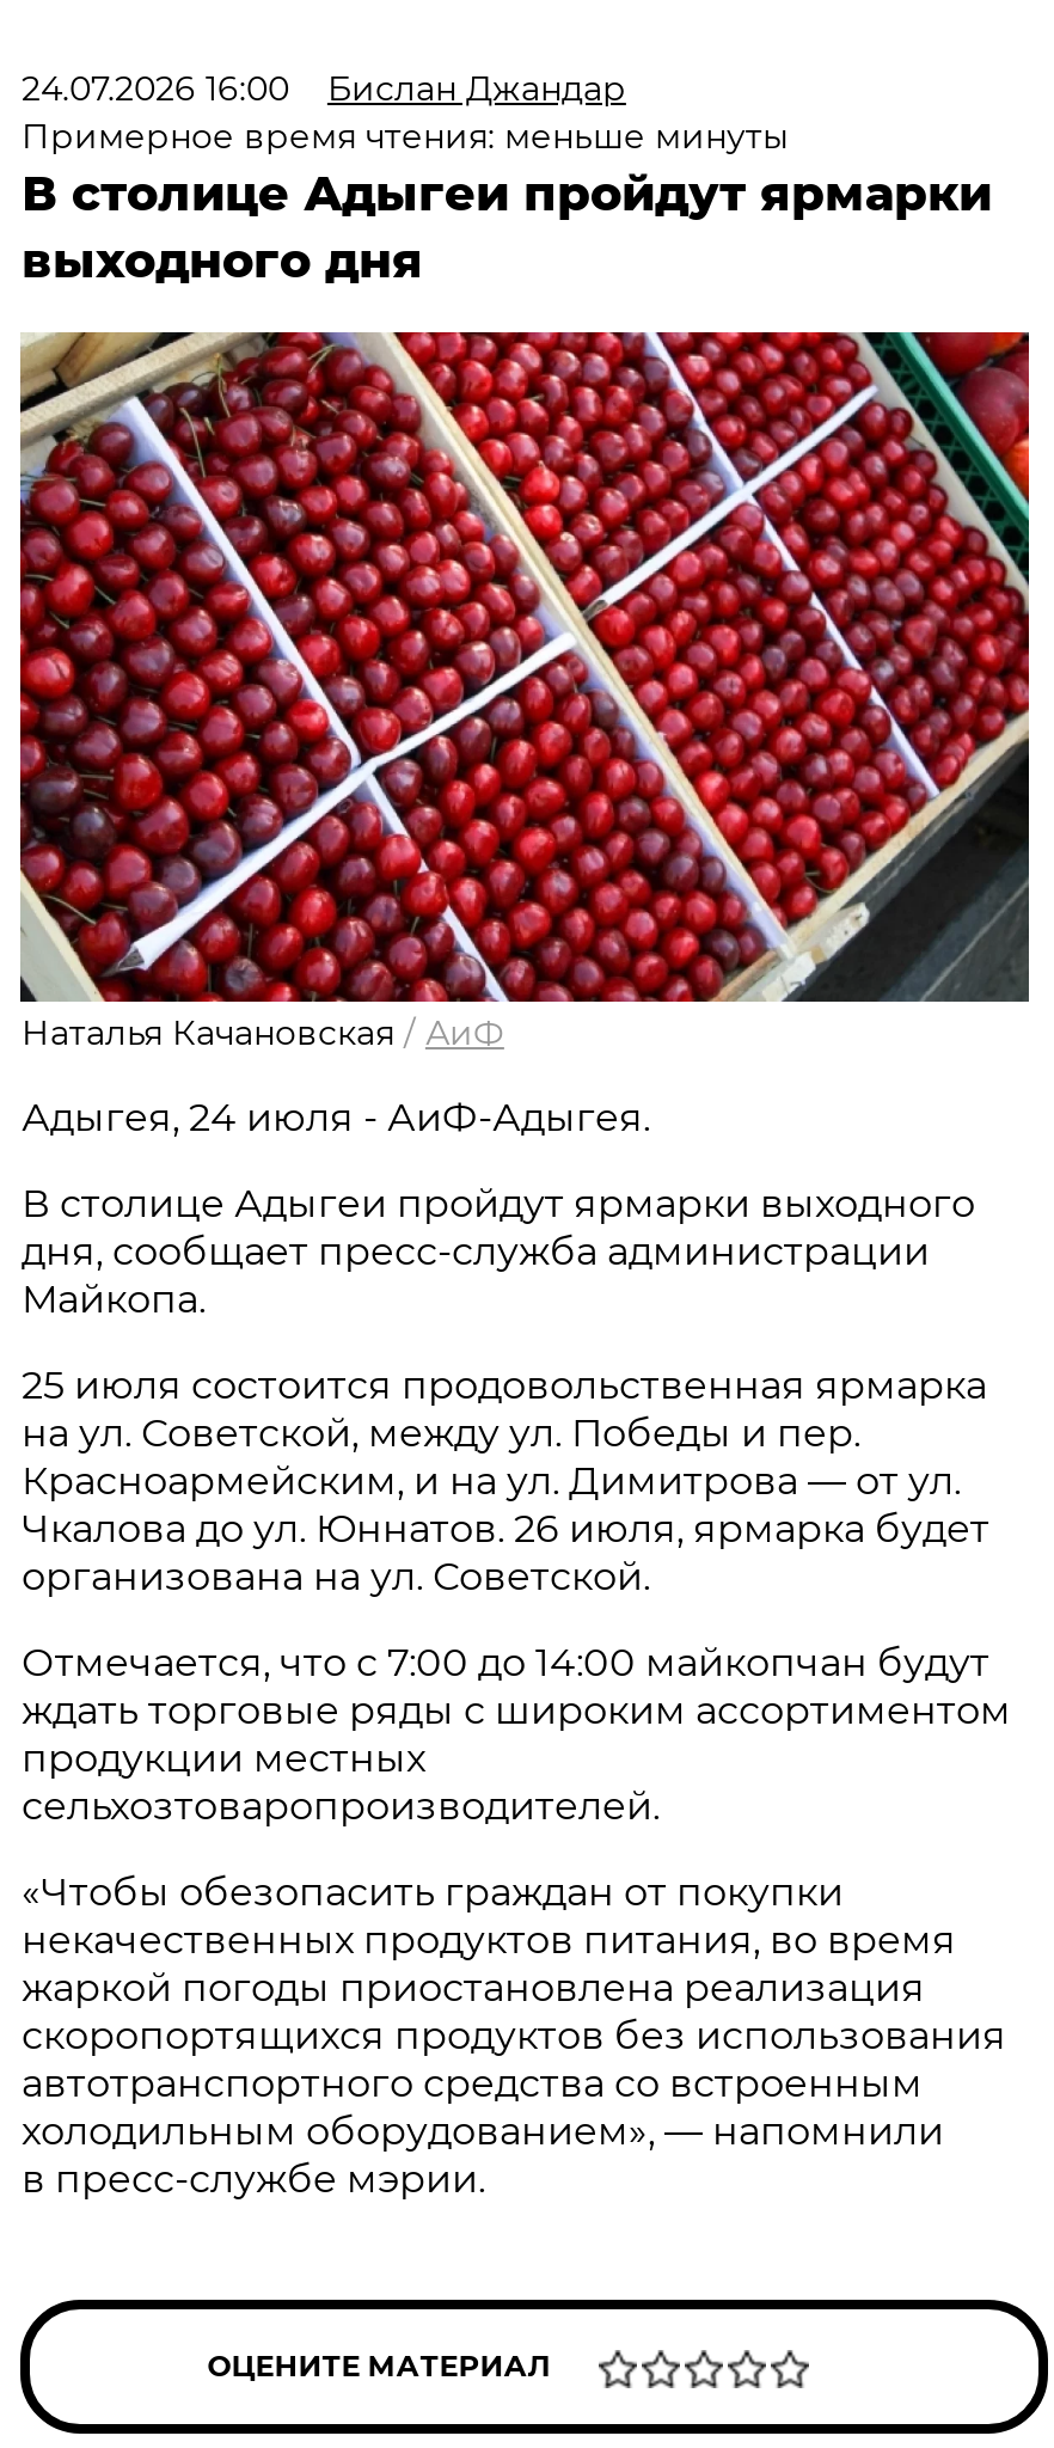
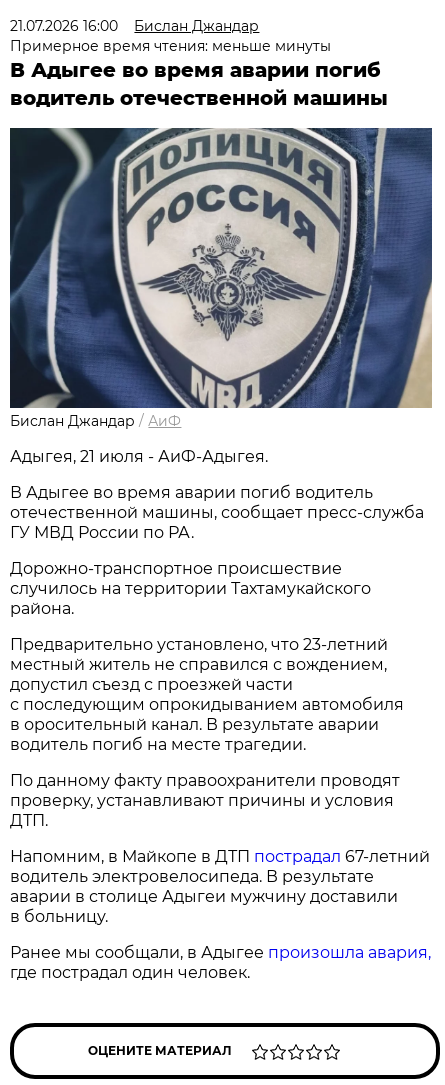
- 24.07.2026 16:00 Бислан Джандар
+ 21.07.2026 16:00 Бислан Джандар

- В столице Адыгеи пройдут ярмарки
- выходного дня
+ В Адыгее во время аварии погиб
+ водитель отечественной машины

- [image]
- Наталья Качановская / АиФ
- Адыгея, 24 июля - АиФ-Адыгея.
- В столице Адыгеи пройдут ярмарки выходного
- дня, сообщает пресс-служба администрации
- Майкопа.
- 25 июля состоится продовольственная ярмарка
- на ул. Советской, между ул. Победы и пер.
- Красноармейским, и на ул. Димитрова — от ул.
- Чкалова до ул. Юннатов. 26 июля, ярмарка будет
- организована на ул. Советской.
- Отмечается, что с 7:00 до 14:00 майкопчан будут
- ждать торговые ряды с широким ассортиментом
- продукции местных
- сельхозтоваропроизводителей.
- «Чтобы обезопасить граждан от покупки
- некачественных продуктов питания, во время
- жаркой погоды приостановлена реализация
- скоропортящихся продуктов без использования
- автотранспортного средства со встроенным
- холодильным оборудованием», — напомнили
- в пресс-службе мэрии.
+ [image]
+ Бислан Джандар / АиФ
+ Адыгея, 21 июля - АиФ-Адыгея.
+ В Адыгее во время аварии погиб водитель
+ отечественной машины, сообщает пресс-служба
+ ГУ МВД России по РА.
+ Дорожно-транспортное происшествие
+ случилось на территории Тахтамукайского
+ района.
+ Предварительно установлено, что 23-летний
+ местный житель не справился с вождением,
+ допустил съезд с проезжей части
+ с последующим опрокидыванием автомобиля
+ в оросительный канал. В результате аварии
+ водитель погиб на месте трагедии.
+ По данному факту правоохранители проводят
+ проверку, устанавливают причины и условия
+ ДТП.
+ Напомним, в Майкопе в ДТП пострадал 67-летний
+ водитель электровелосипеда. В результате
+ аварии в столице Адыгеи мужчину доставили
+ в больницу.
+ Ранее мы сообщали, в Адыгее произошла авария,
+ где пострадал один человек.
